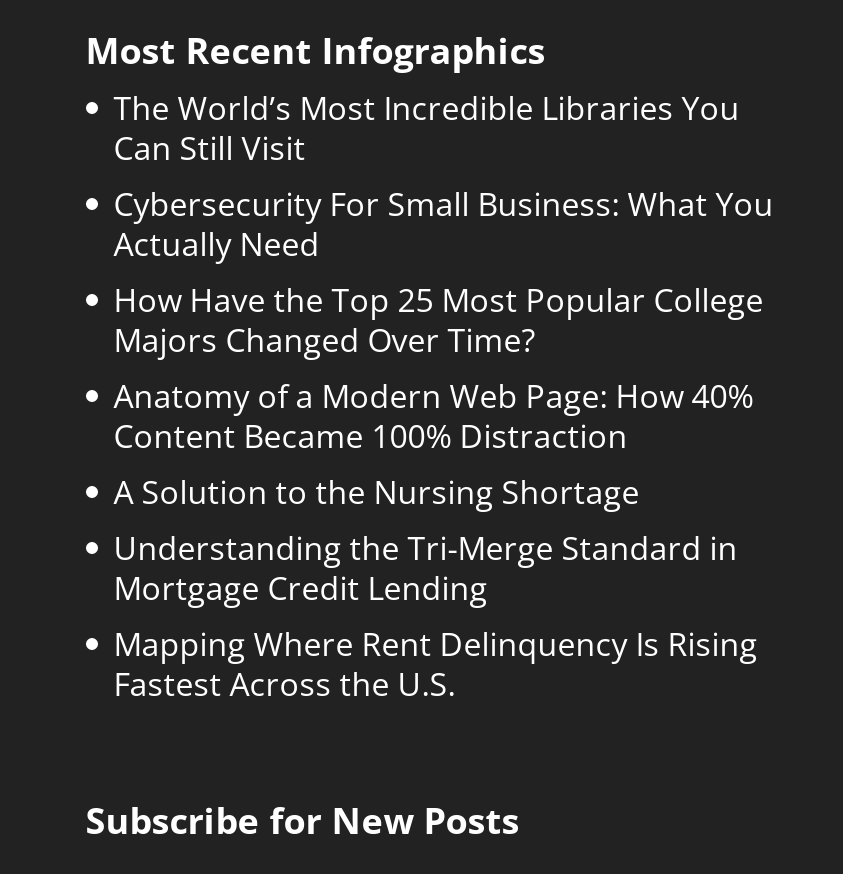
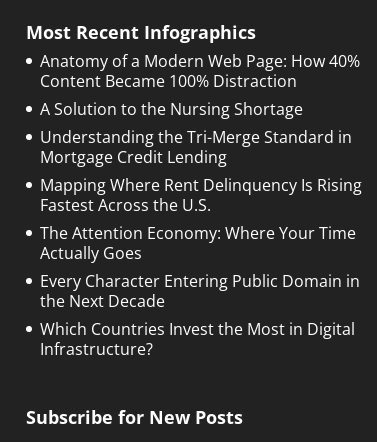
- The World’s Most Incredible Libraries You
- Can Still Visit
- Cybersecurity For Small Business: What You
- Actually Need
- How Have the Top 25 Most Popular College
- Majors Changed Over Time?

moved up: Anatomy of a Modern Web Page: How 40% | Content Became 100% Distraction | A Solution to the Nursing Shortage | Understanding the Tri-Merge Standard in | Mortgage Credit Lending | Mapping Where Rent Delinquency Is Rising | Fastest Across the U.S.

+ The Attention Economy: Where Your Time
+ Actually Goes
+ Every Character Entering Public Domain in
+ the Next Decade
+ Which Countries Invest the Most in Digital
+ Infrastructure?
